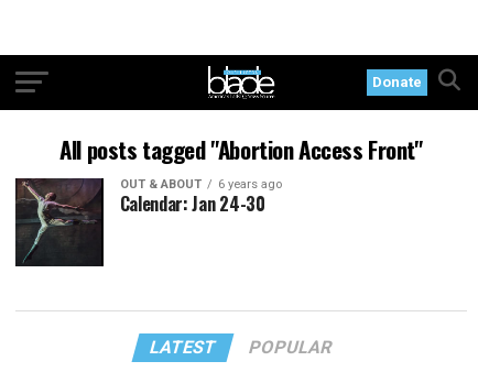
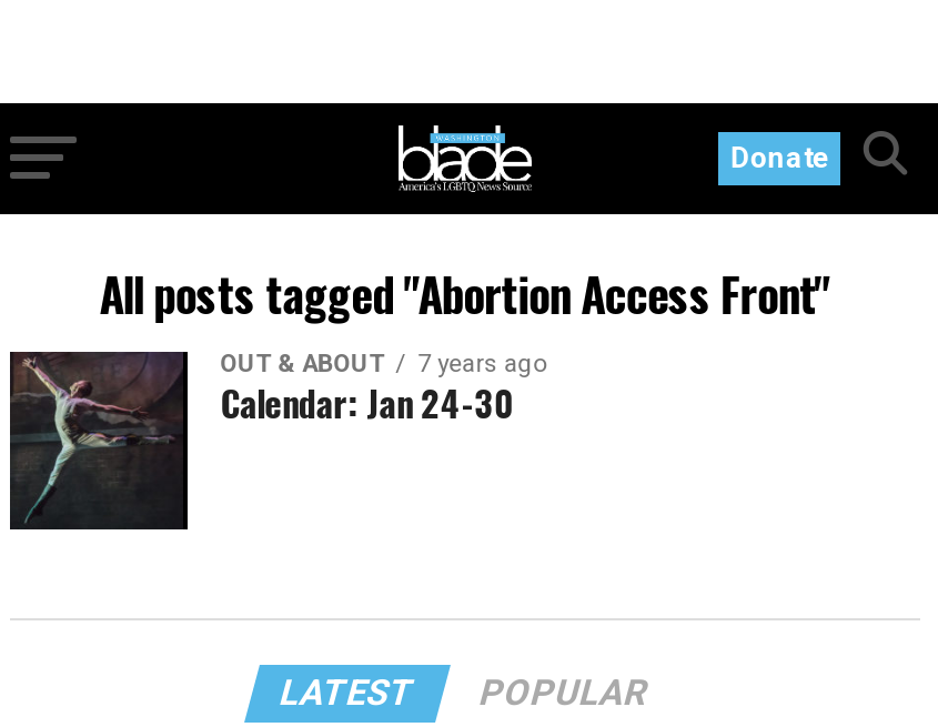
- OUT & ABOUT 6 years ago
+ OUT & ABOUT 7 years ago
